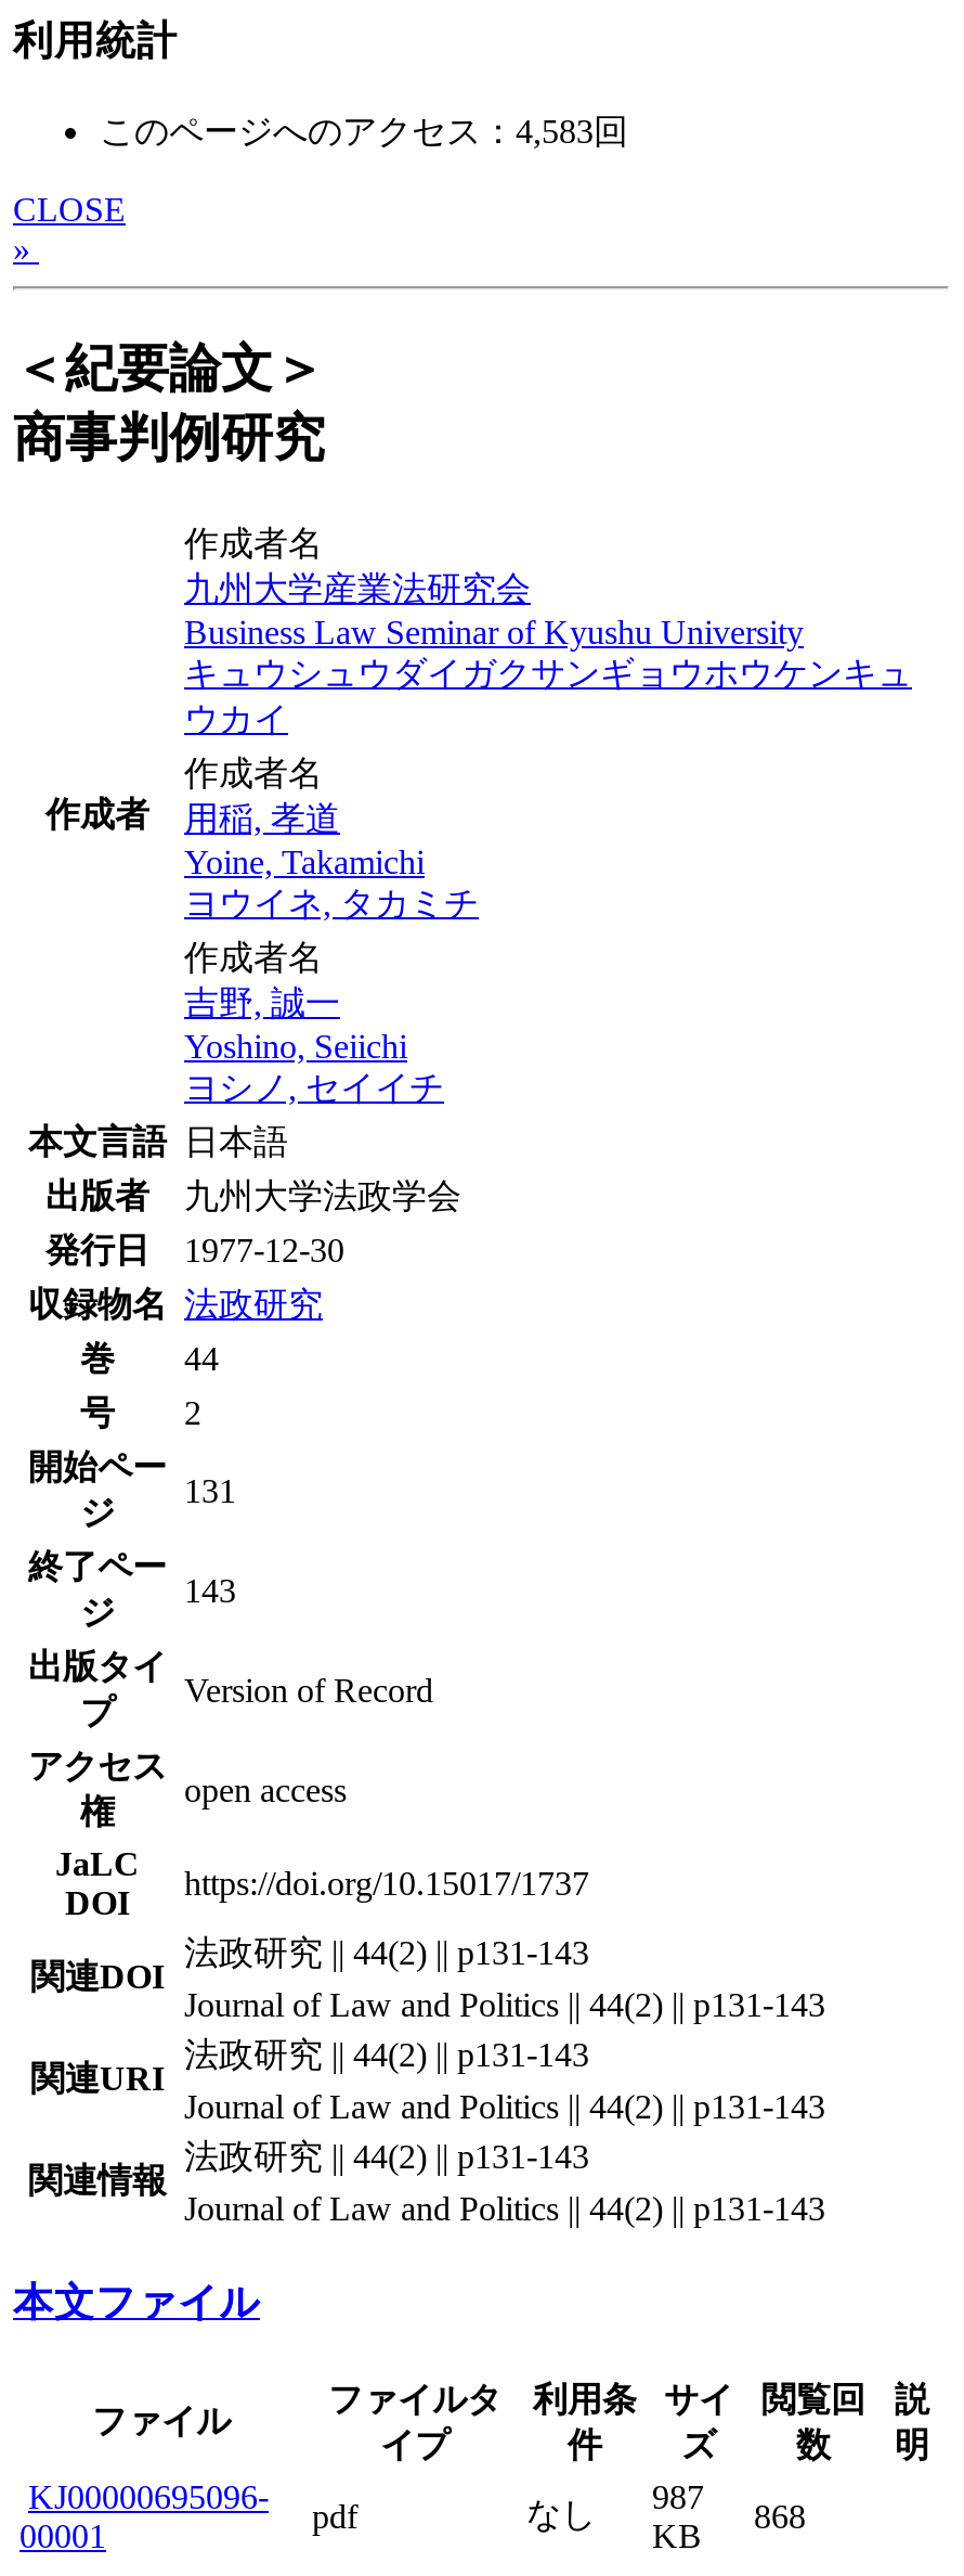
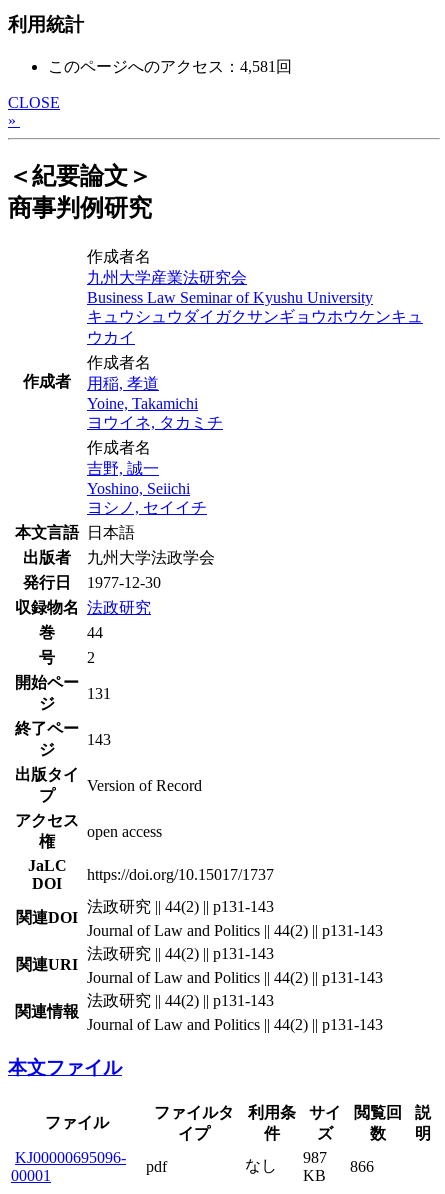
- このページへのアクセス：4,583回
+ このページへのアクセス：4,581回

- 868
+ 866
